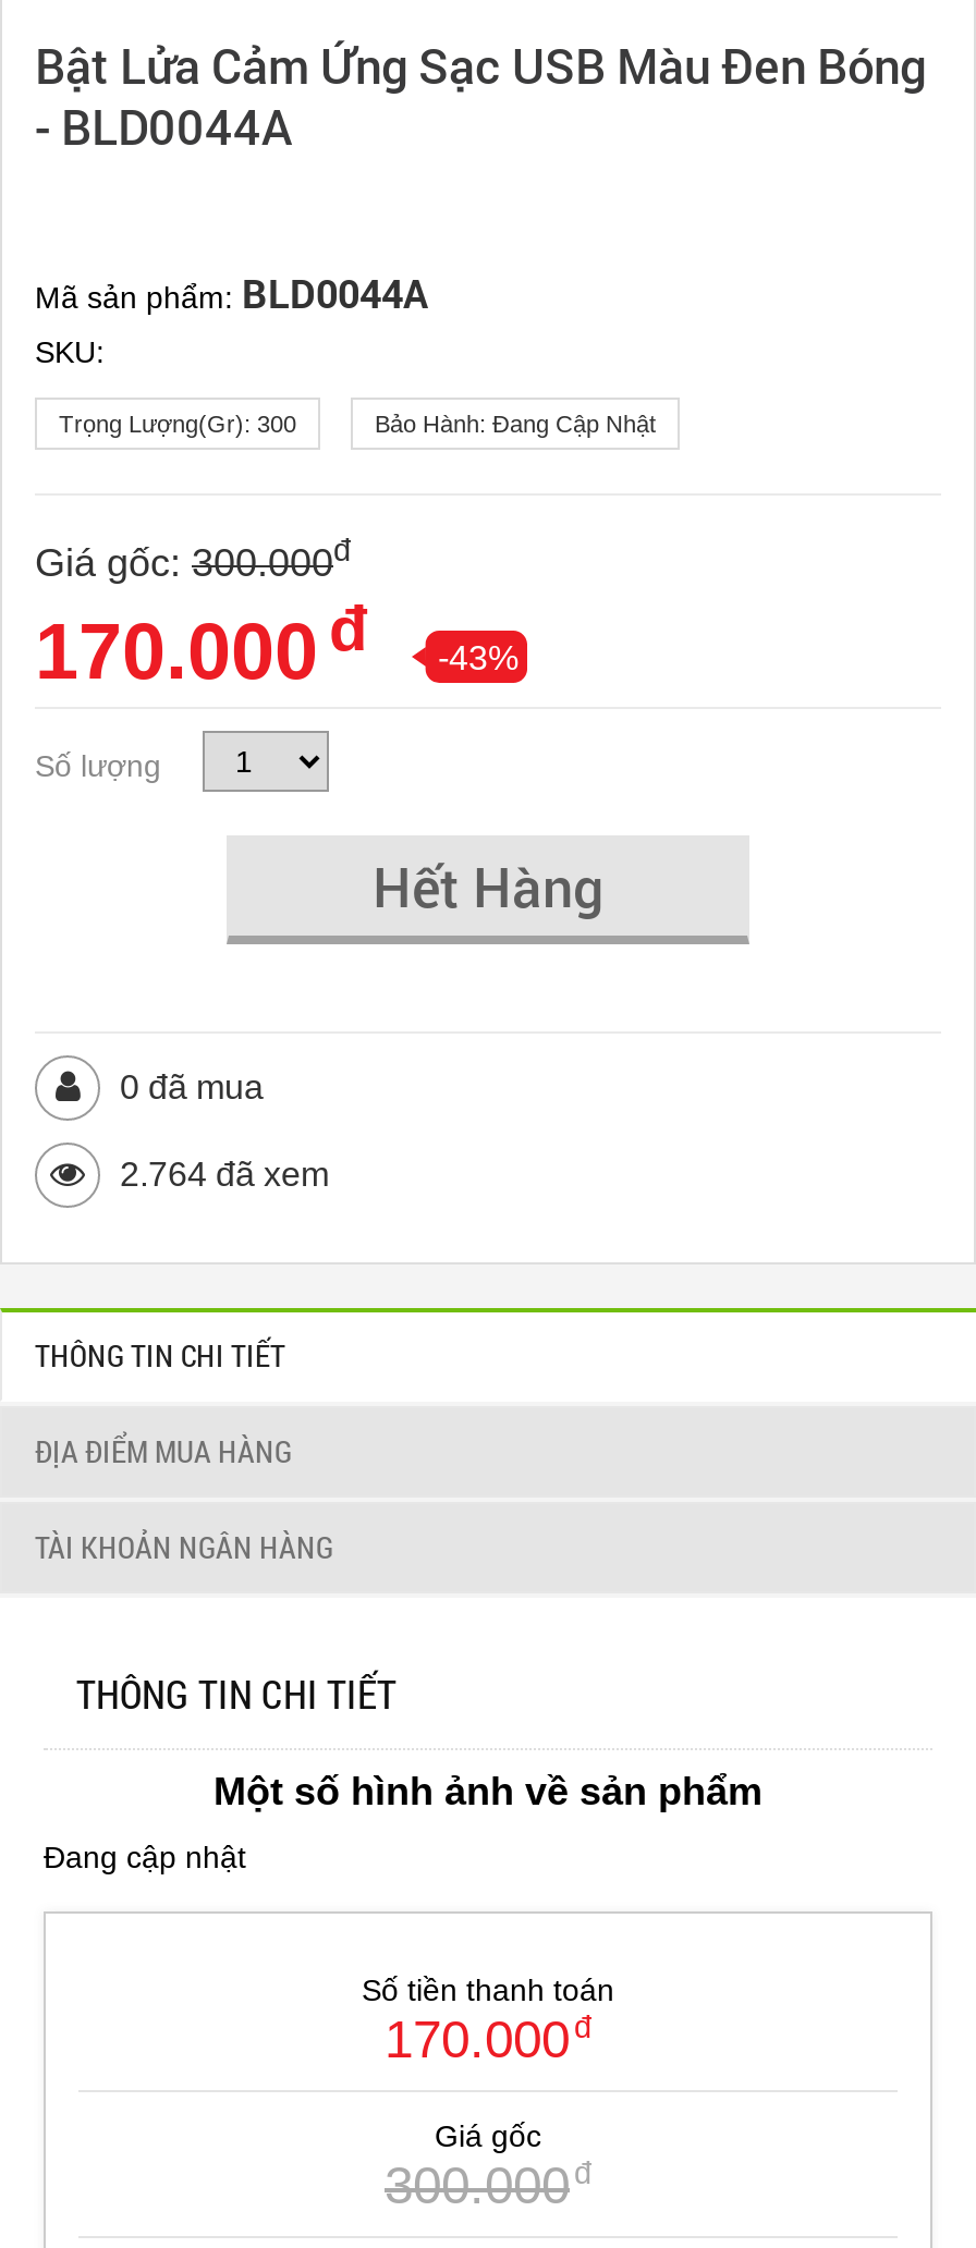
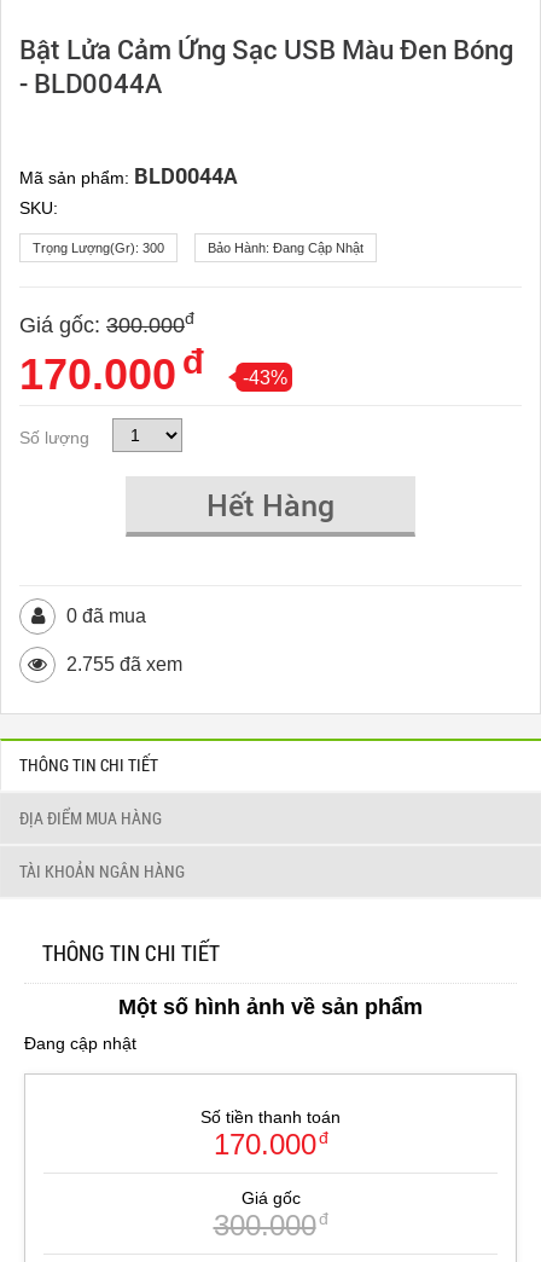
- 2.764 đã xem
+ 2.755 đã xem
